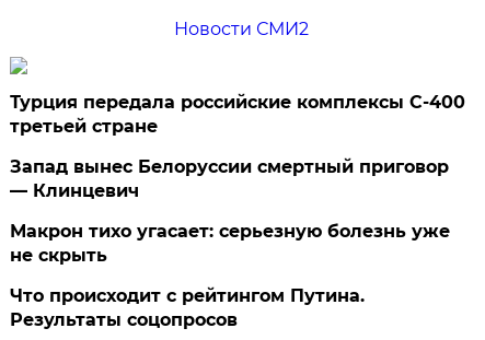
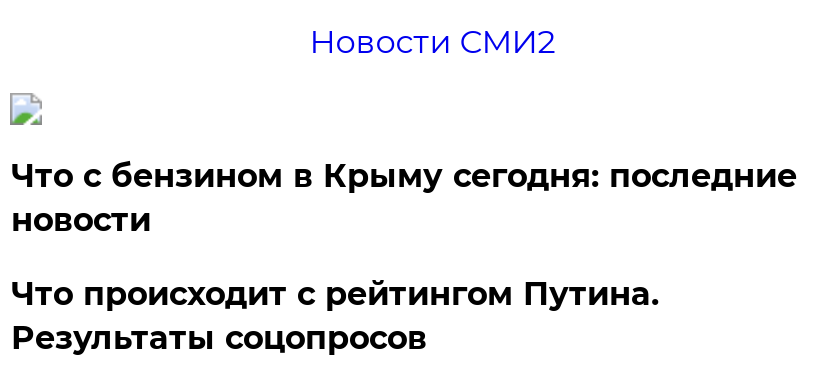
- Турция передала российские комплексы С-400
- третьей стране
- Запад вынес Белоруссии смертный приговор
- — Клинцевич
- Макрон тихо угасает: серьезную болезнь уже
- не скрыть
+ Что с бензином в Крыму сегодня: последние
+ новости
